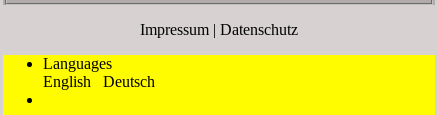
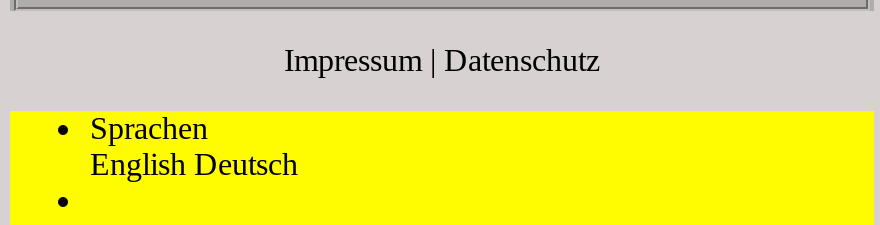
- Languages
+ Sprachen
